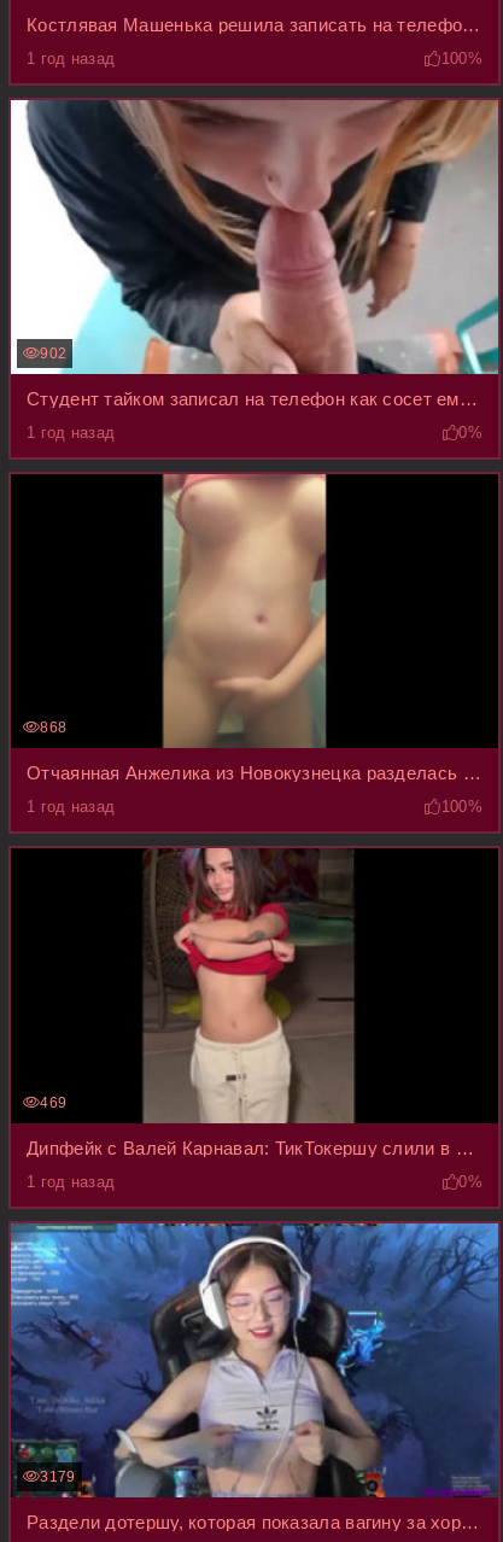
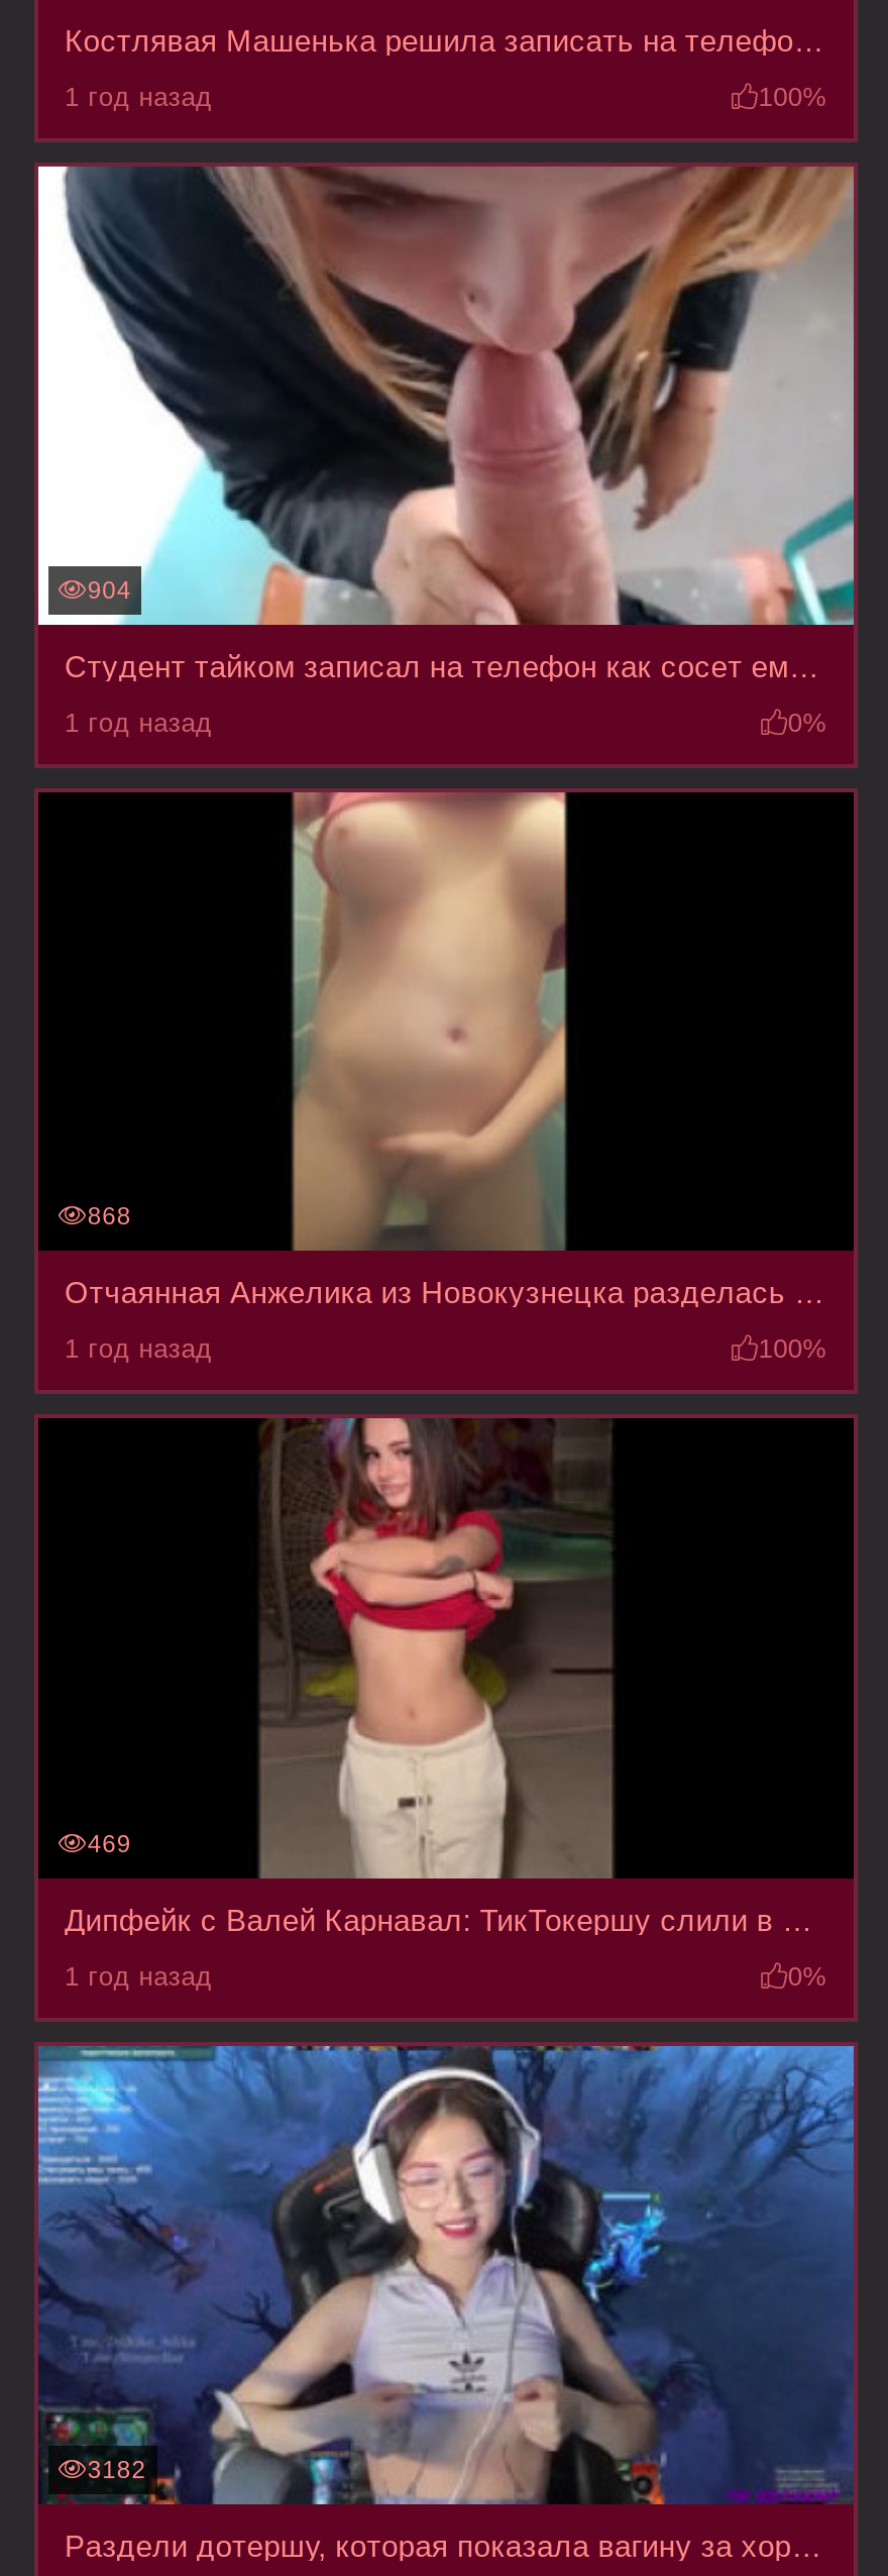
- 902
+ 904

- 3179
+ 3182
